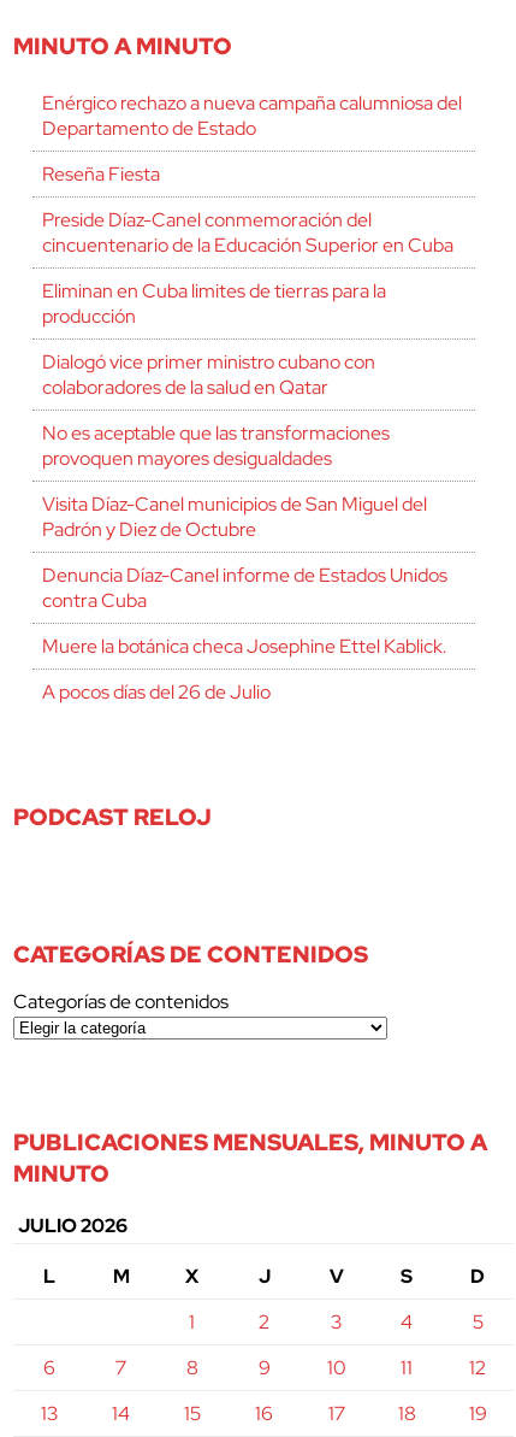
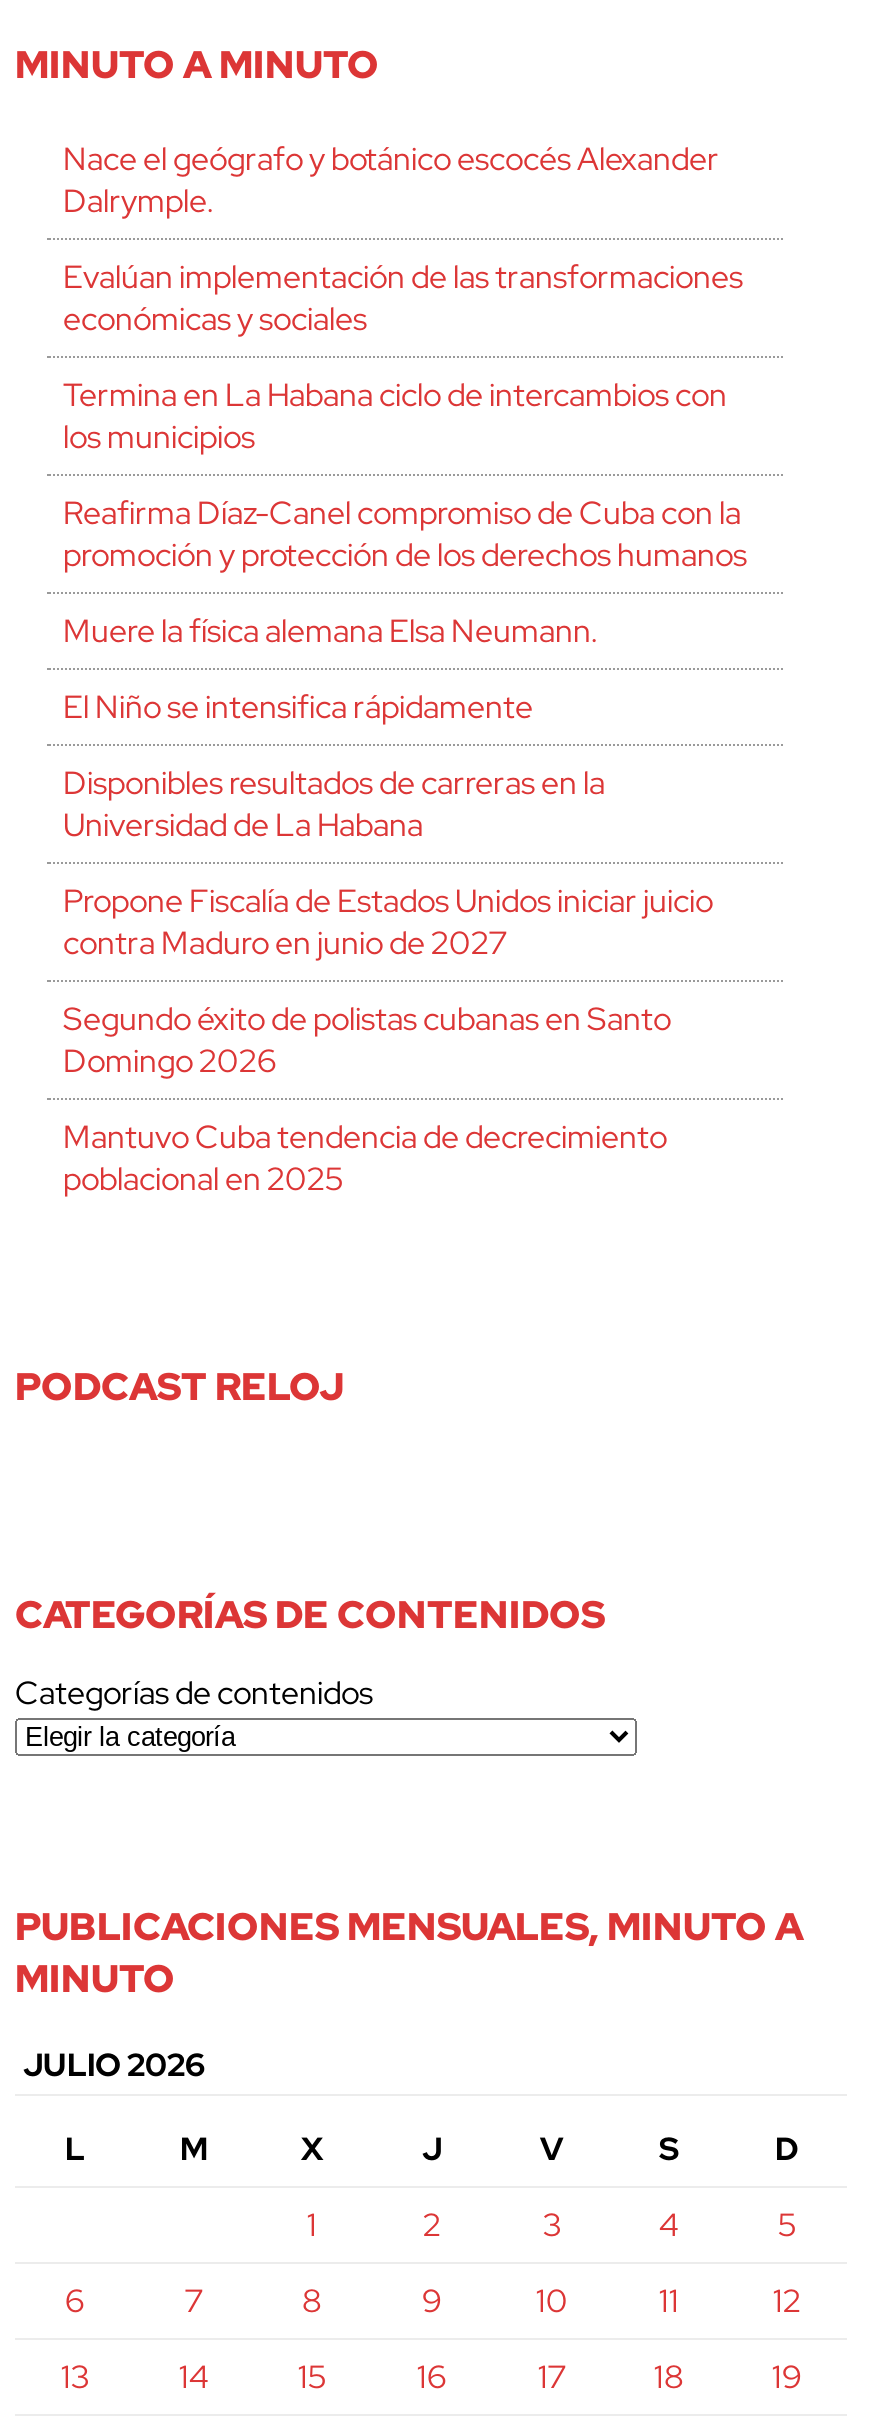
- Enérgico rechazo a nueva campaña calumniosa del
- Departamento de Estado
+ Nace el geógrafo y botánico escocés Alexander
+ Dalrymple.

- Reseña Fiesta
+ Evalúan implementación de las transformaciones
+ económicas y sociales

- Preside Díaz-Canel conmemoración del
- cincuentenario de la Educación Superior en Cuba
+ Termina en La Habana ciclo de intercambios con
+ los municipios

- Eliminan en Cuba limites de tierras para la
- producción
+ Reafirma Díaz-Canel compromiso de Cuba con la
+ promoción y protección de los derechos humanos

- Dialogó vice primer ministro cubano con
- colaboradores de la salud en Qatar
+ Muere la física alemana Elsa Neumann.

- No es aceptable que las transformaciones
- provoquen mayores desigualdades
+ El Niño se intensifica rápidamente

- Visita Díaz-Canel municipios de San Miguel del
- Padrón y Diez de Octubre
+ Disponibles resultados de carreras en la
+ Universidad de La Habana

- Denuncia Díaz-Canel informe de Estados Unidos
- contra Cuba
+ Propone Fiscalía de Estados Unidos iniciar juicio
+ contra Maduro en junio de 2027

- Muere la botánica checa Josephine Ettel Kablick.
+ Segundo éxito de polistas cubanas en Santo
+ Domingo 2026

- A pocos días del 26 de Julio
+ Mantuvo Cuba tendencia de decrecimiento
+ poblacional en 2025
